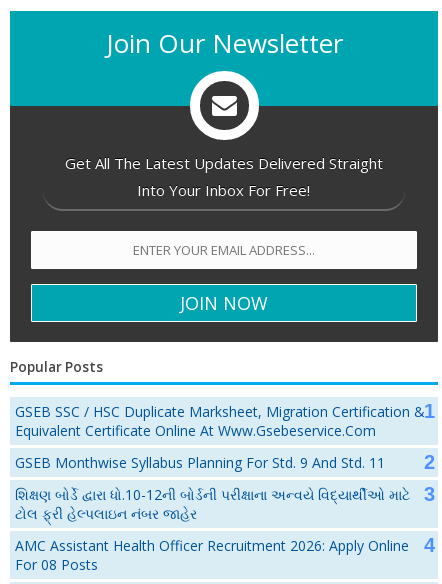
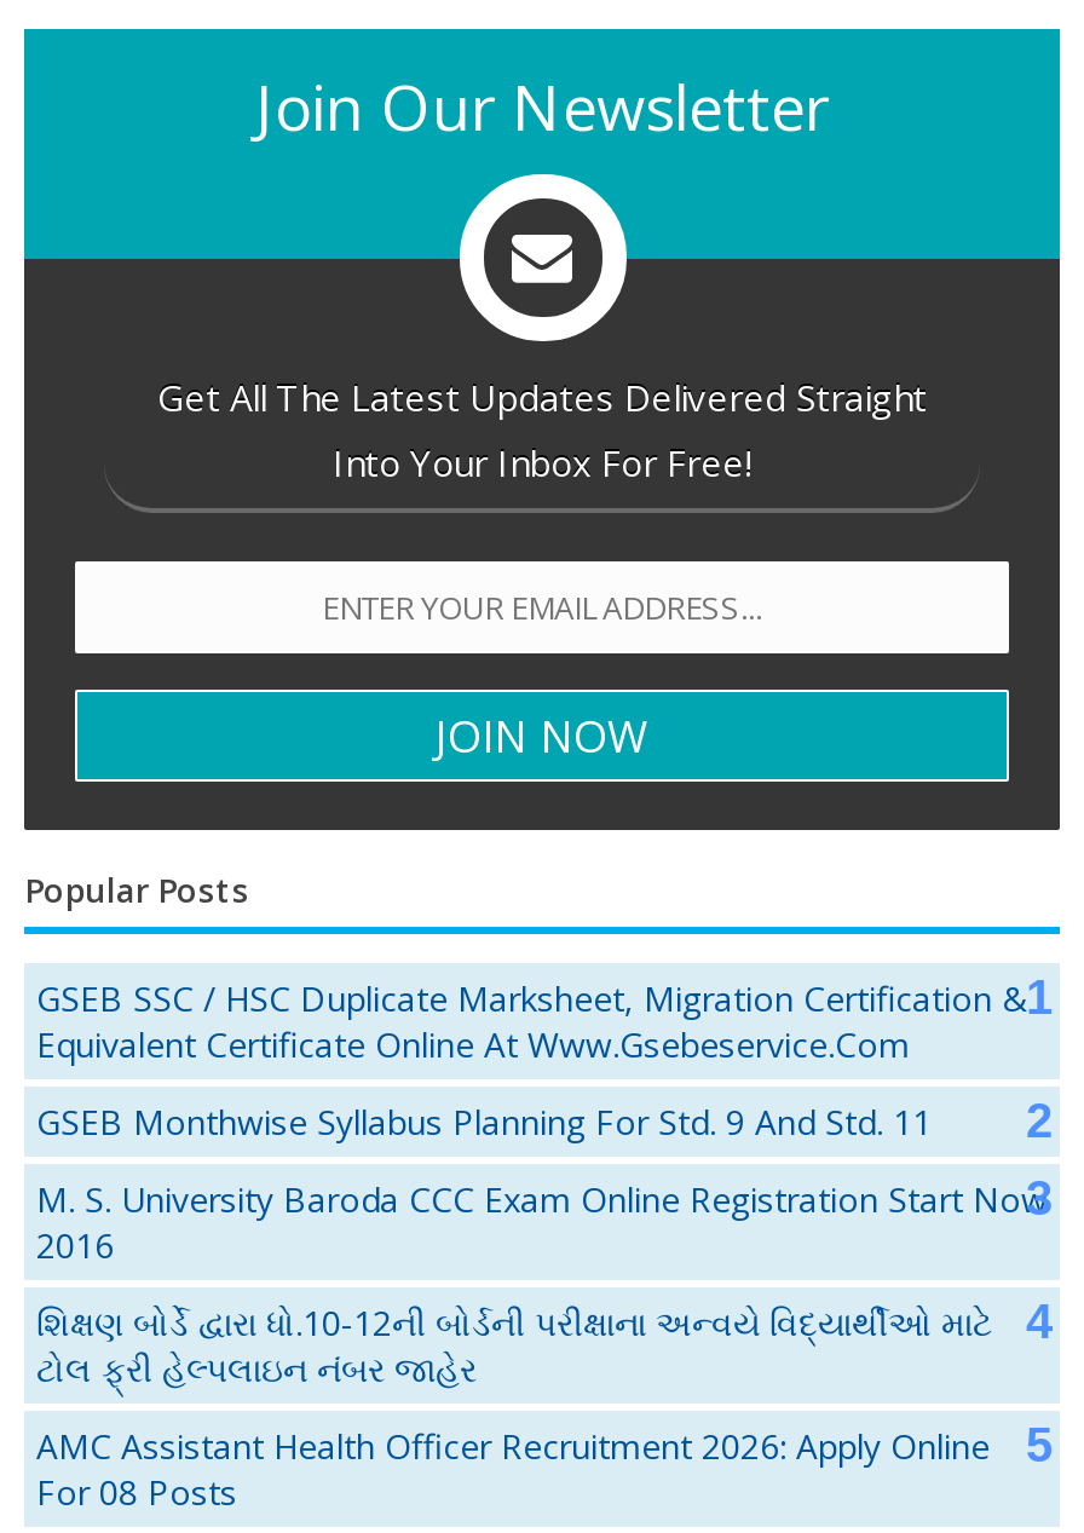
+ M. S. University Baroda CCC Exam Online Registration Start Now
+ 2016
